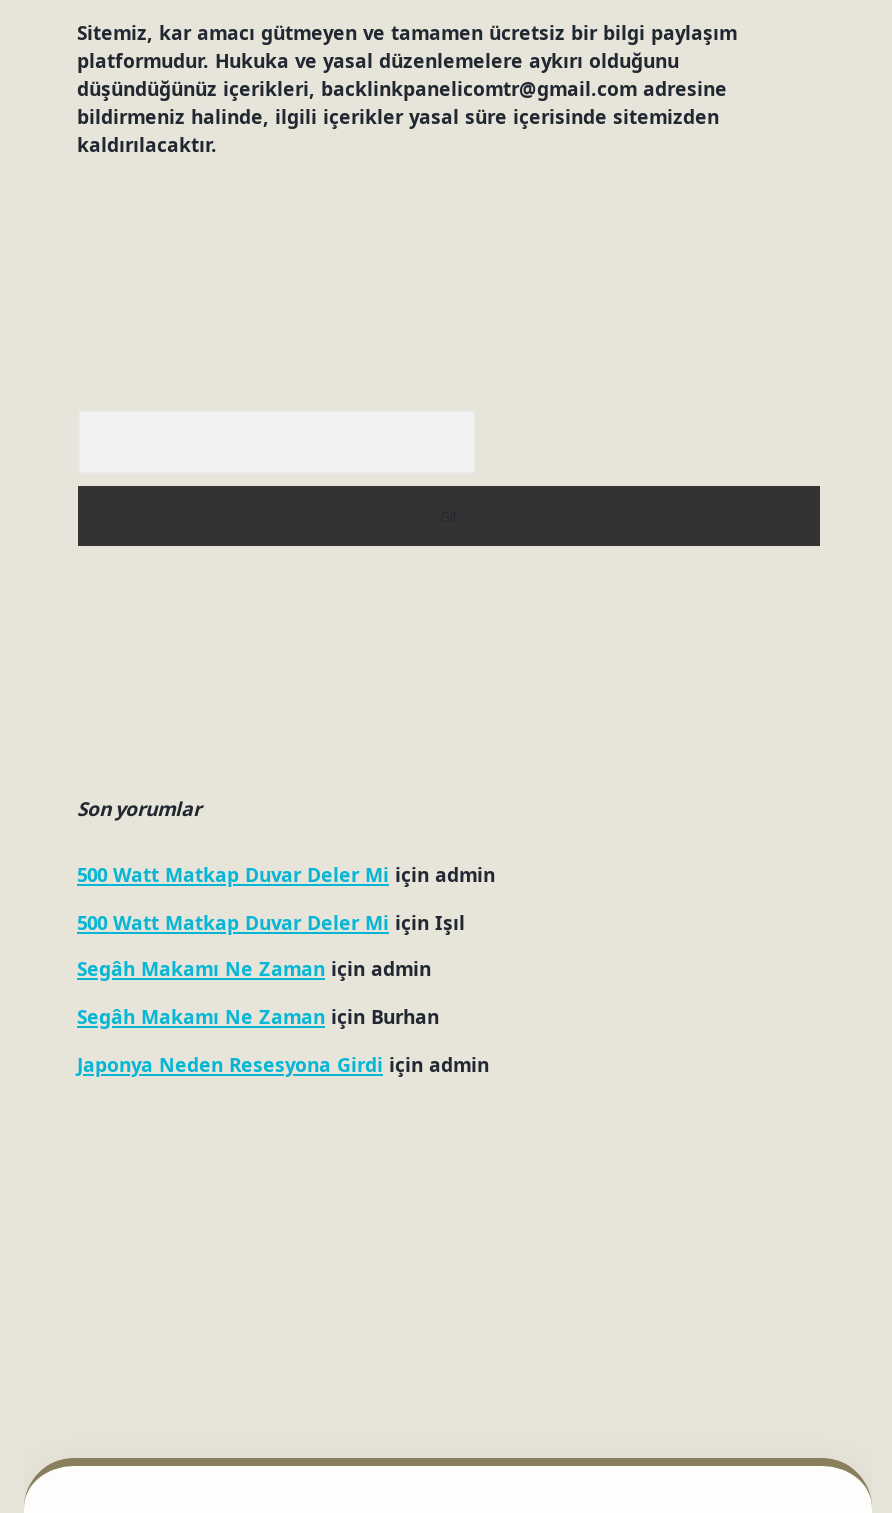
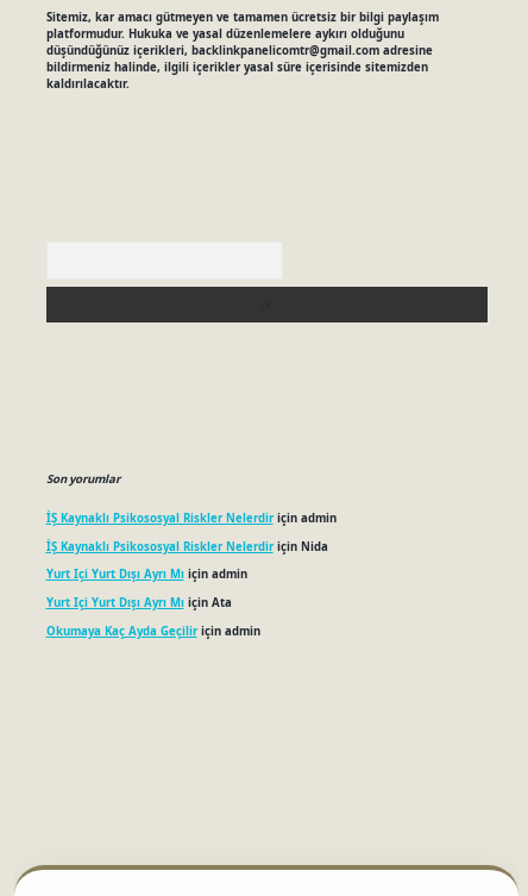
- 500 Watt Matkap Duvar Deler Mi için admin
+ İŞ Kaynaklı Psikososyal Riskler Nelerdir için admin

- 500 Watt Matkap Duvar Deler Mi için Işıl
+ İŞ Kaynaklı Psikososyal Riskler Nelerdir için Nida

- Segâh Makamı Ne Zaman için admin
+ Yurt Içi Yurt Dışı Ayrı Mı için admin

- Segâh Makamı Ne Zaman için Burhan
+ Yurt Içi Yurt Dışı Ayrı Mı için Ata

- Japonya Neden Resesyona Girdi için admin
+ Okumaya Kaç Ayda Geçilir için admin
